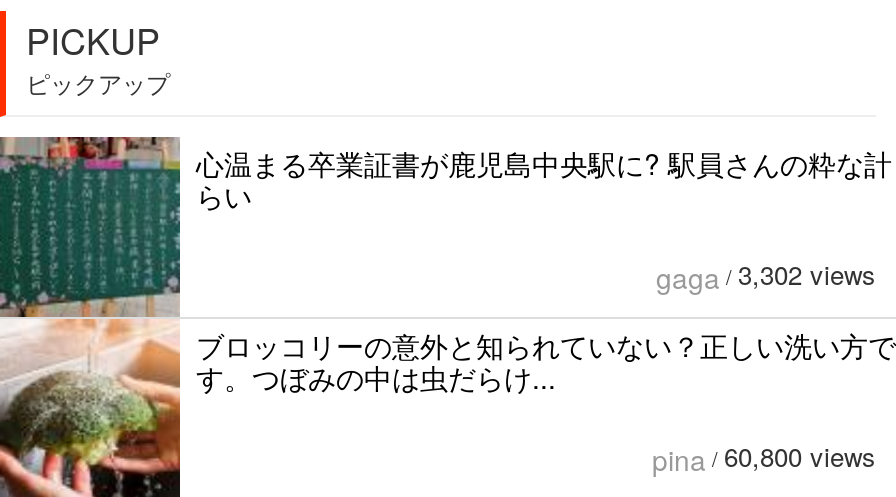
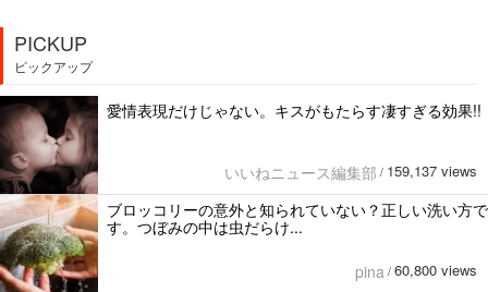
- [image]
- 心温まる卒業証書が鹿児島中央駅に? 駅員さんの粋な計
- らい
+ [image]
+ 愛情表現だけじゃない。キスがもたらす凄すぎる効果!!

- gaga/3,302 views
+ いいねニュース編集部/ 159,137 views
